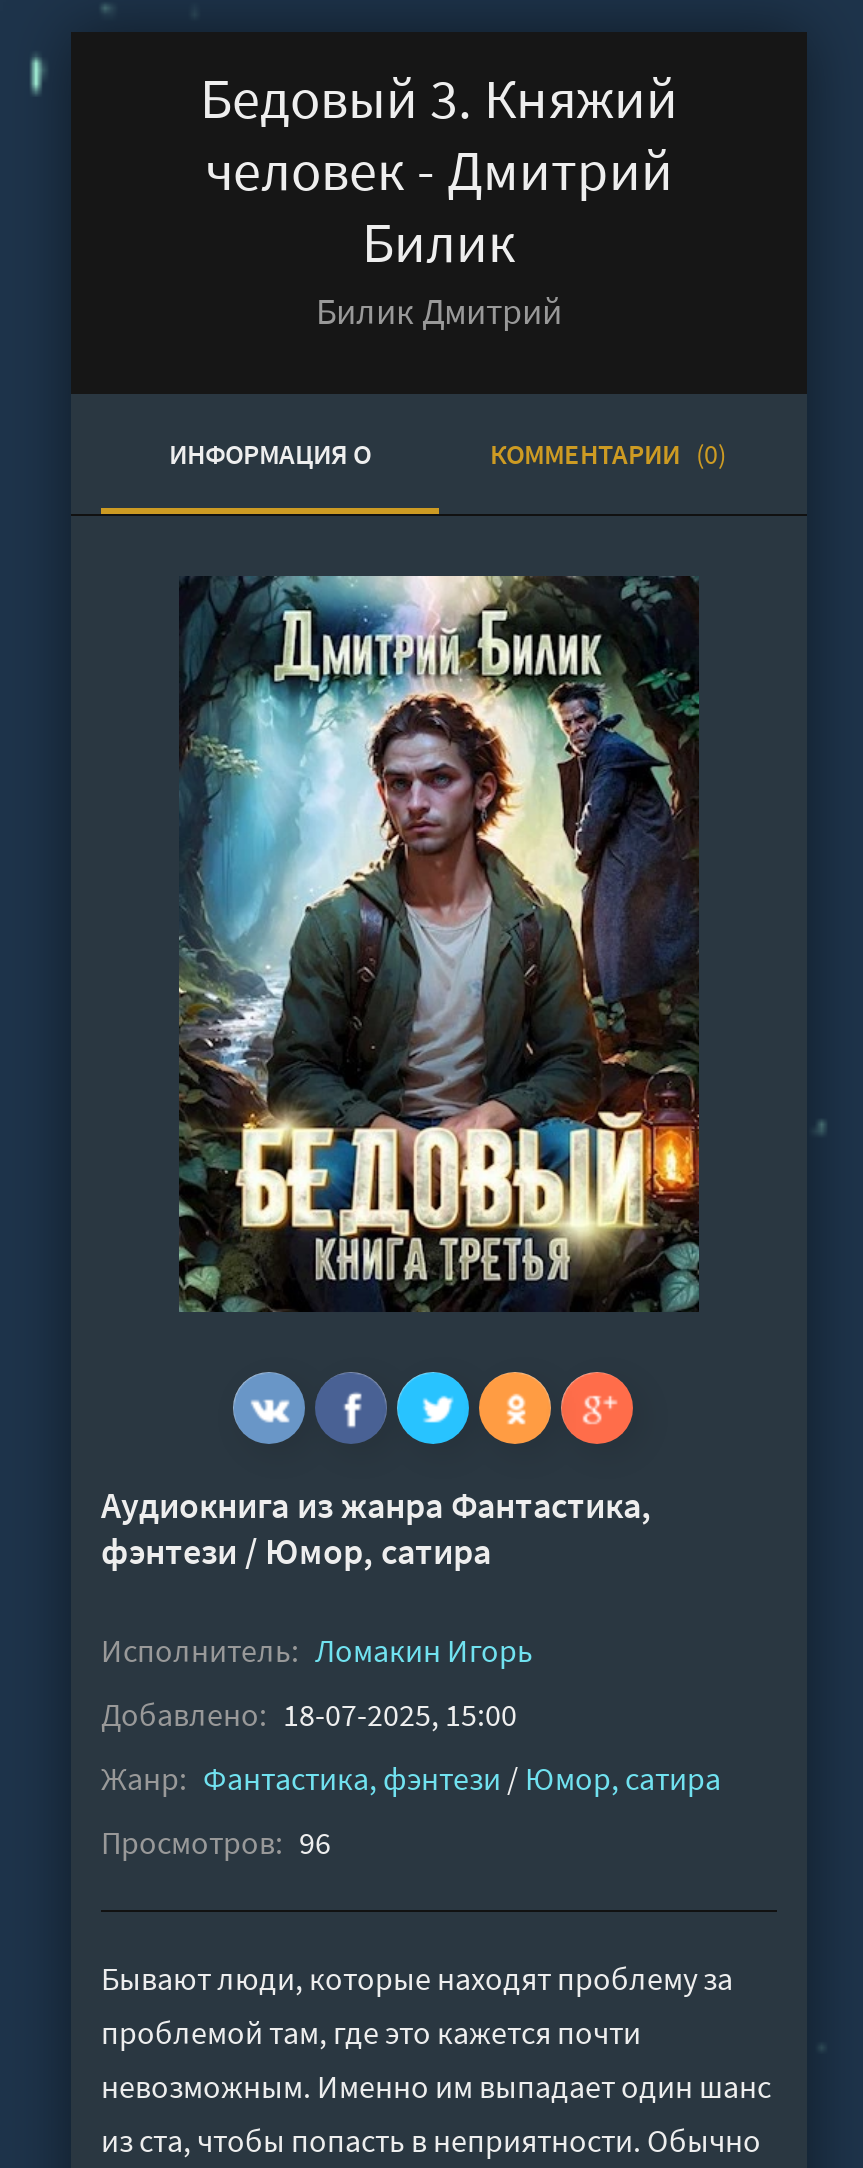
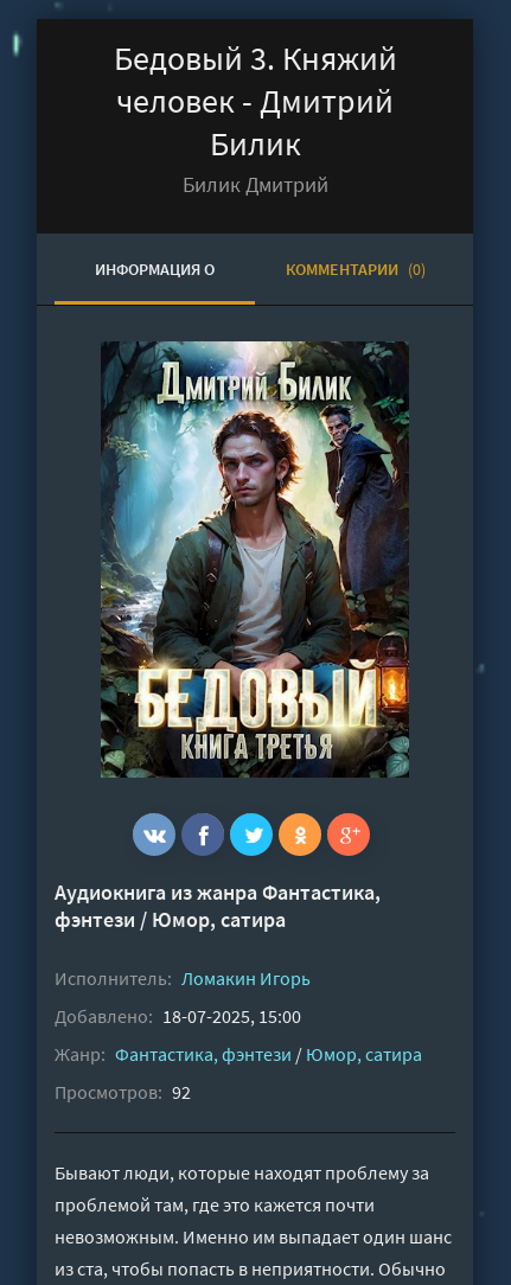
- Просмотров: 96
+ Просмотров: 92
